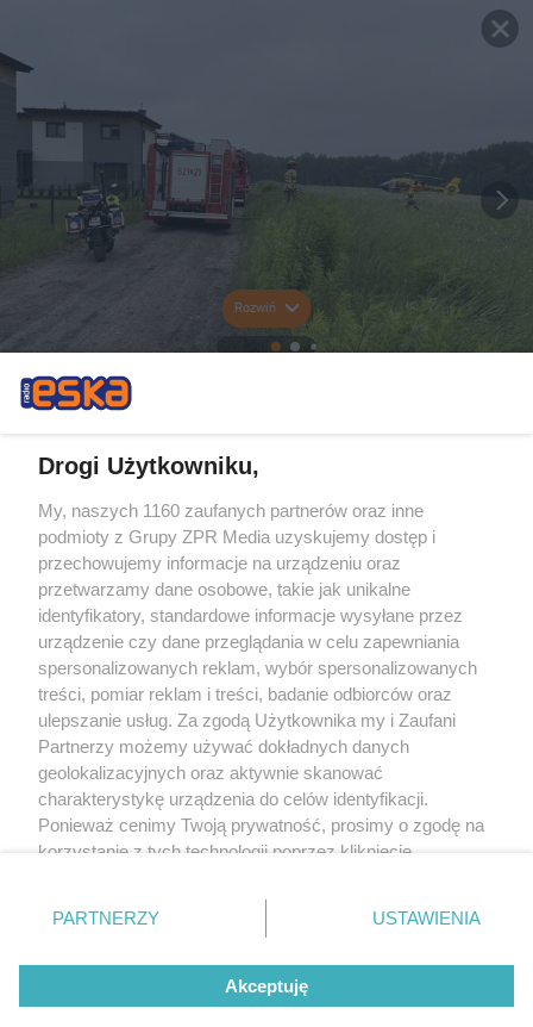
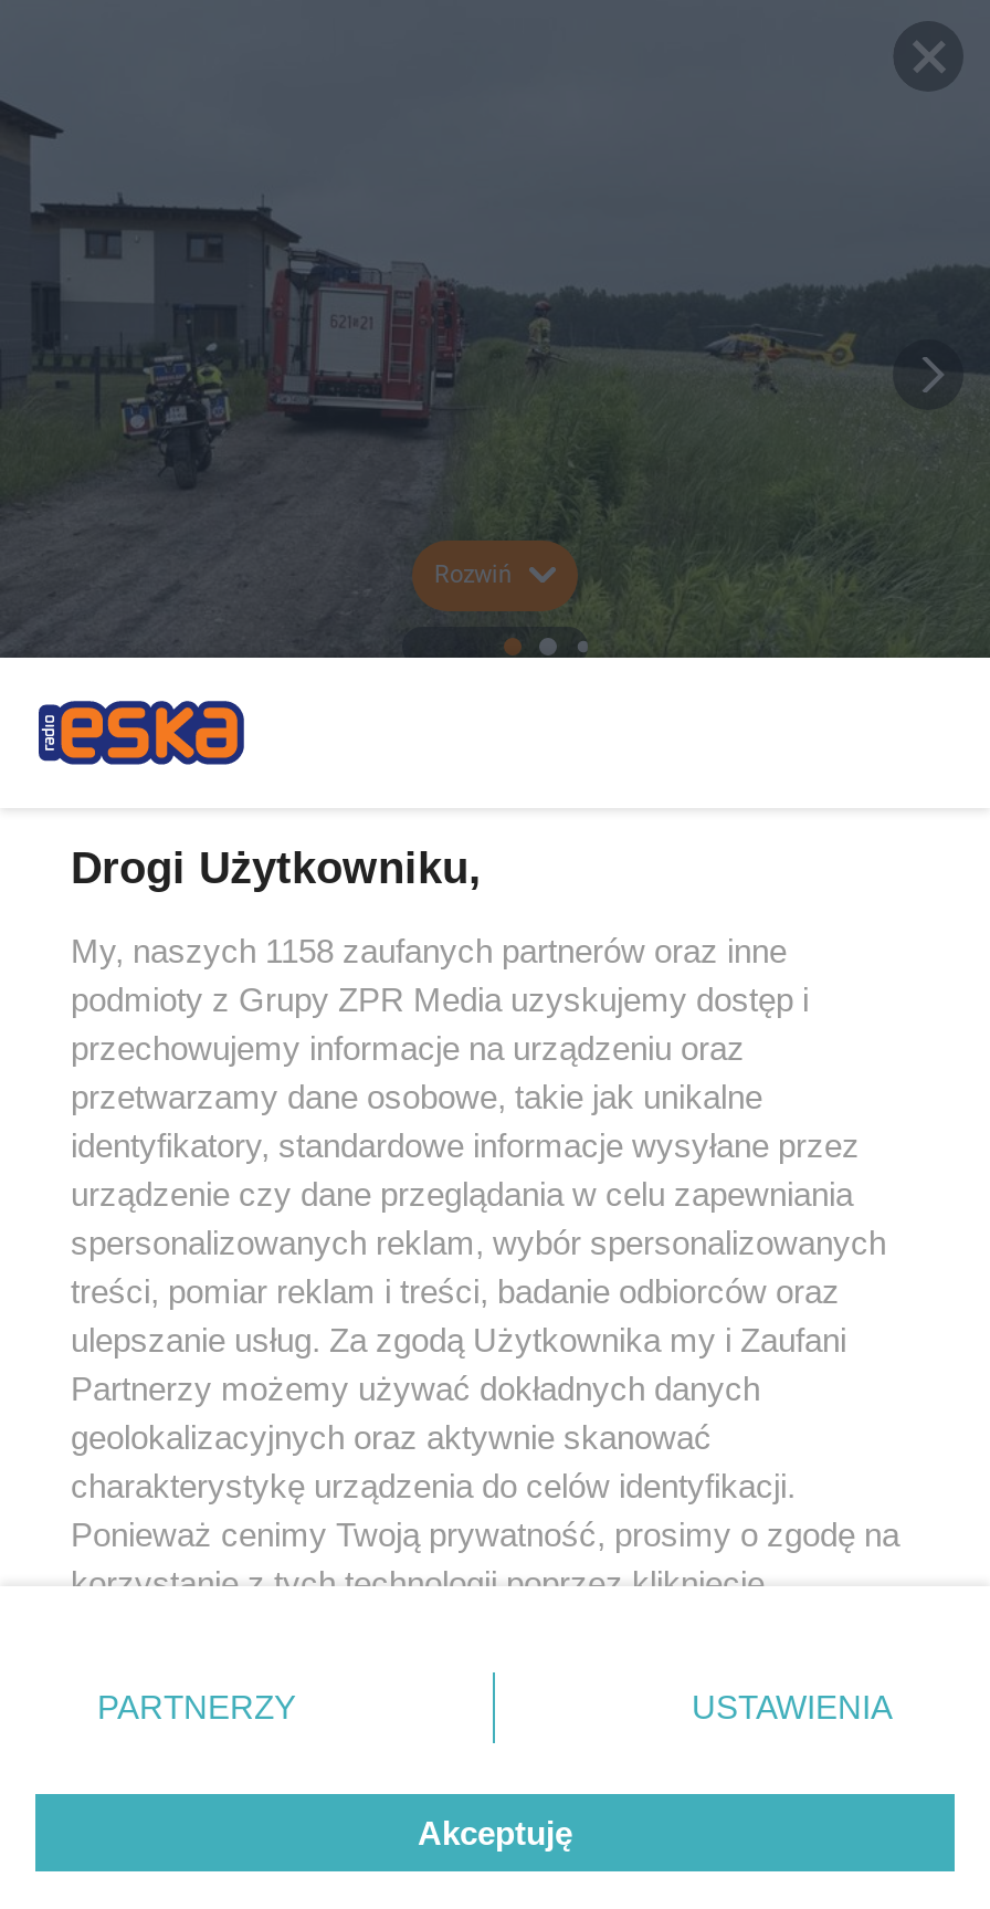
- My, naszych 1160 zaufanych partnerów oraz inne
+ My, naszych 1158 zaufanych partnerów oraz inne
